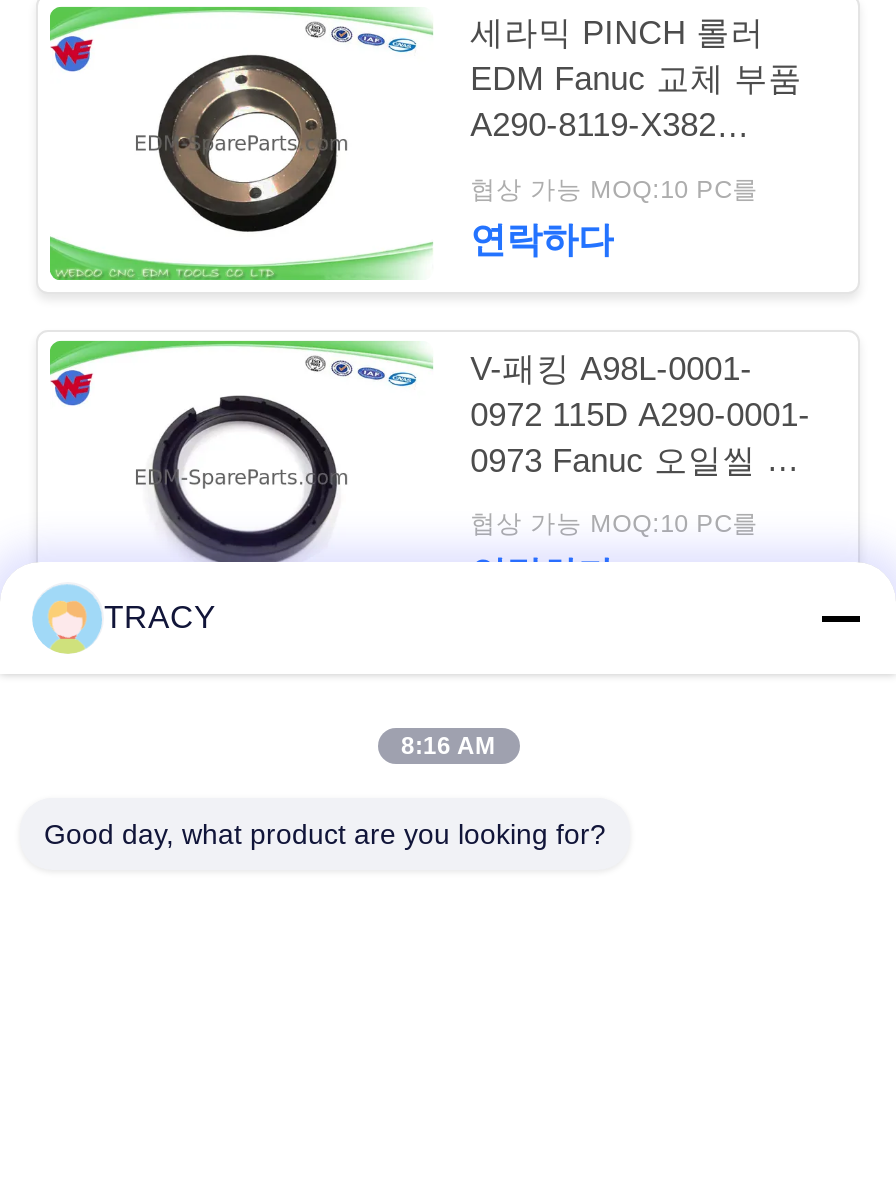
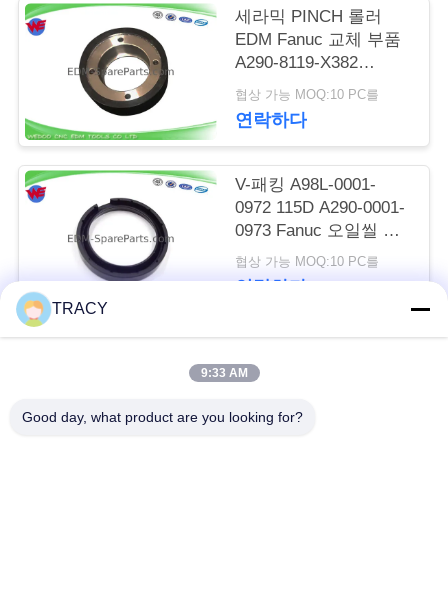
- 8:16 AM
+ 9:33 AM
